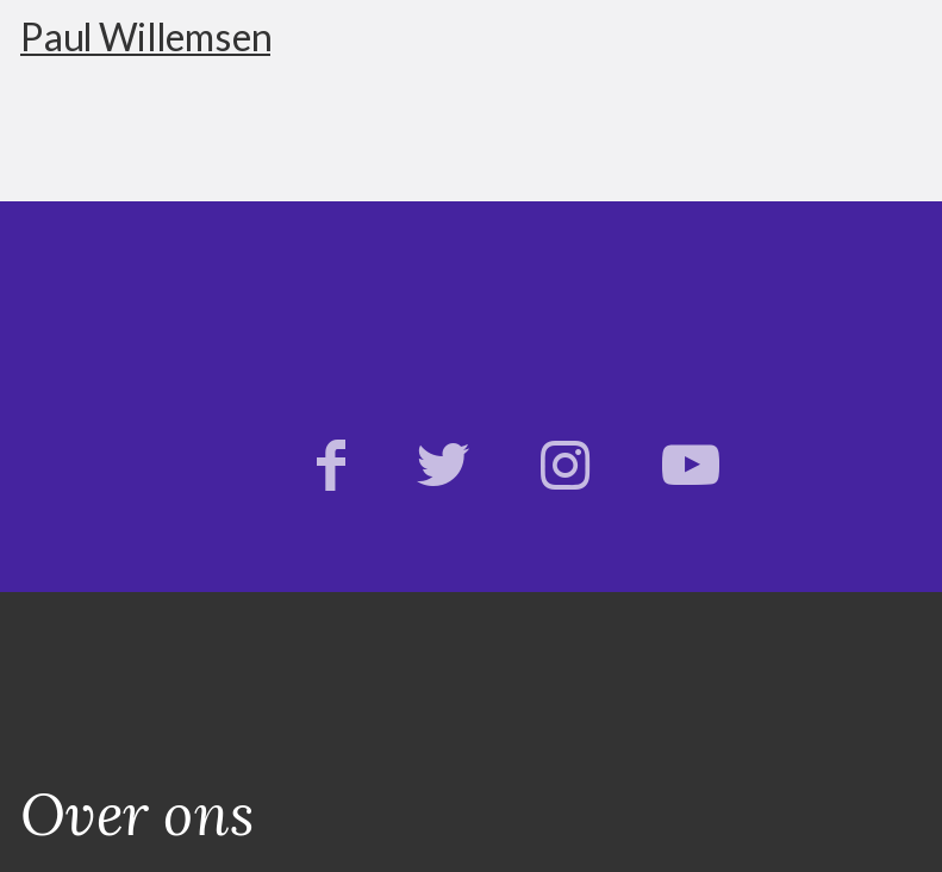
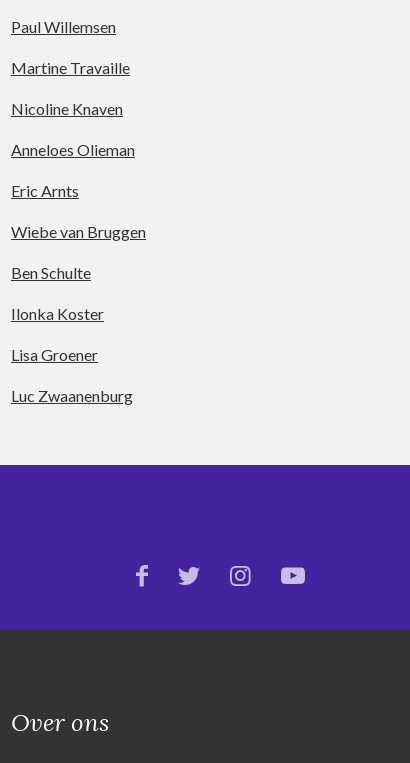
+ Martine Travaille
+ Nicoline Knaven
+ Anneloes Olieman
+ Eric Arnts
+ Wiebe van Bruggen
+ Ben Schulte
+ Ilonka Koster
+ Lisa Groener
+ Luc Zwaanenburg
